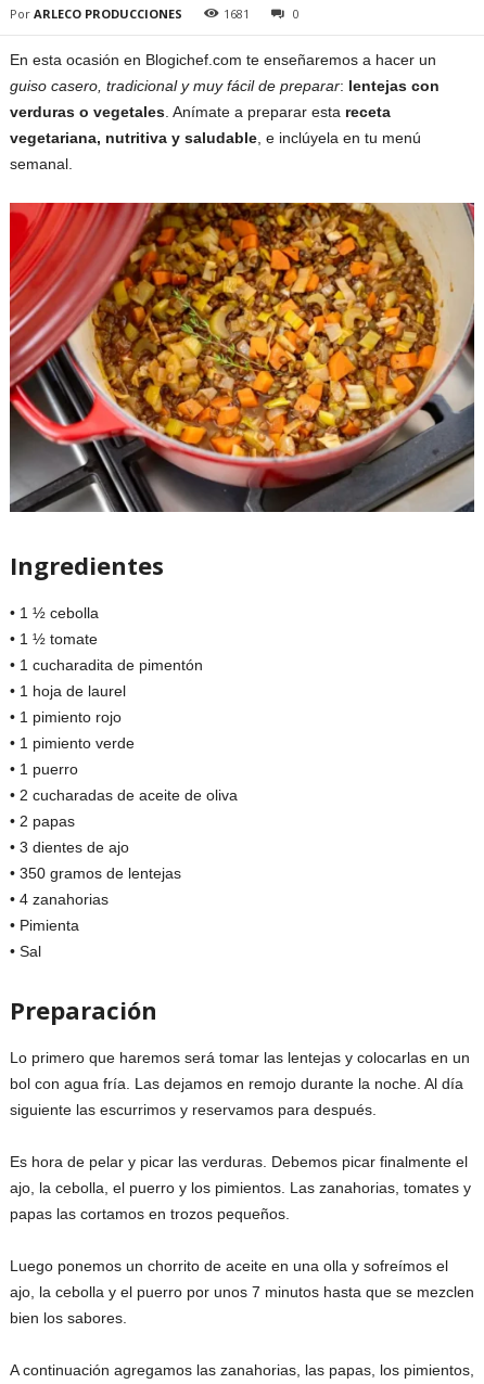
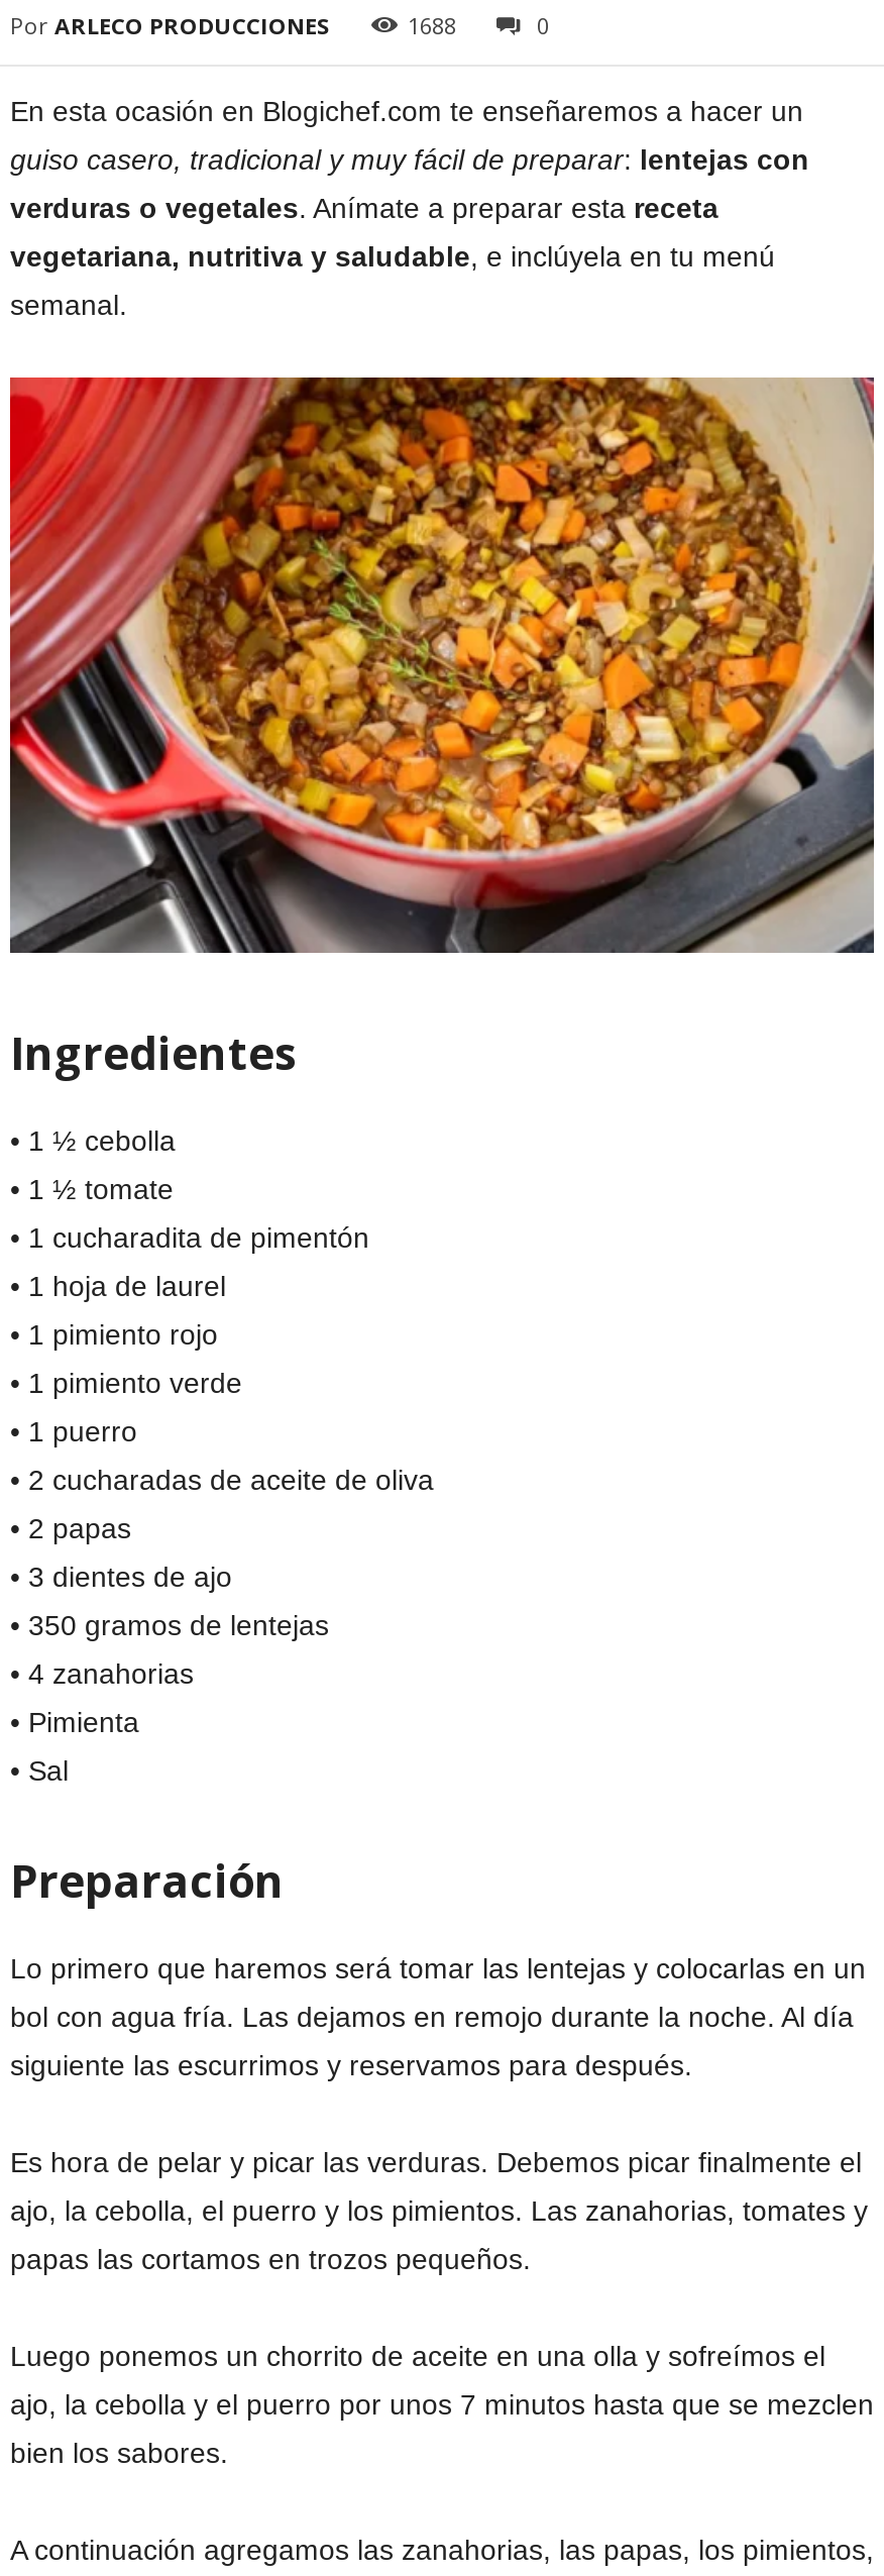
- 1681
+ 1688
